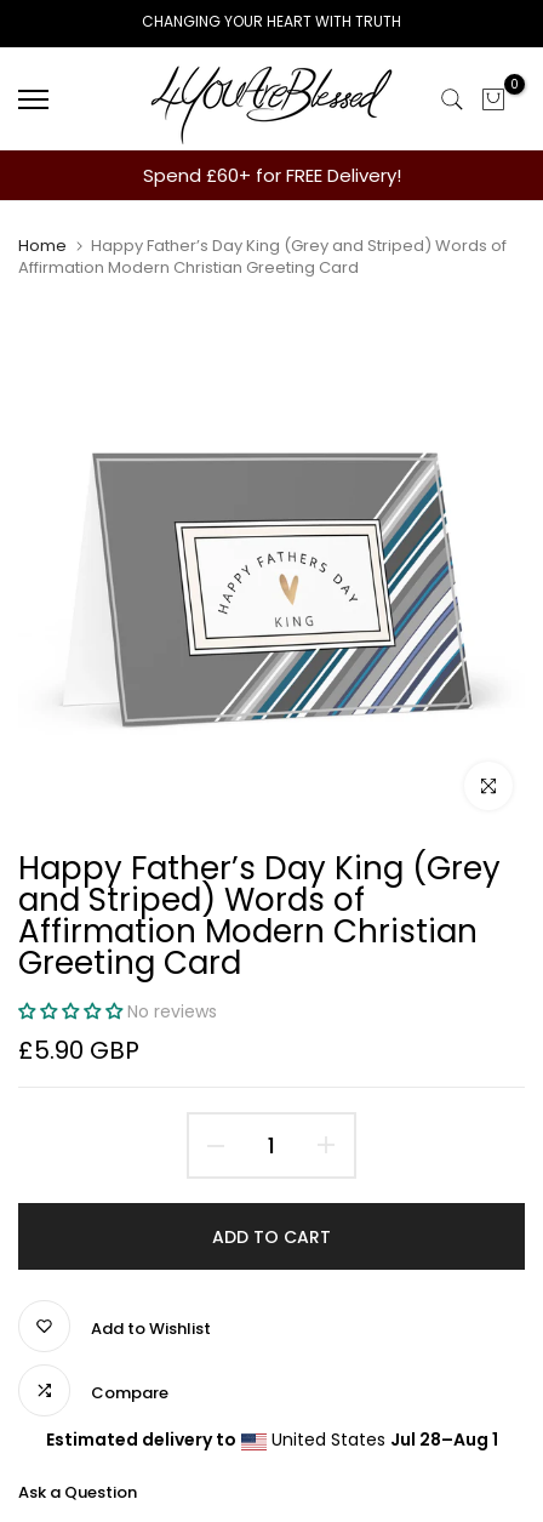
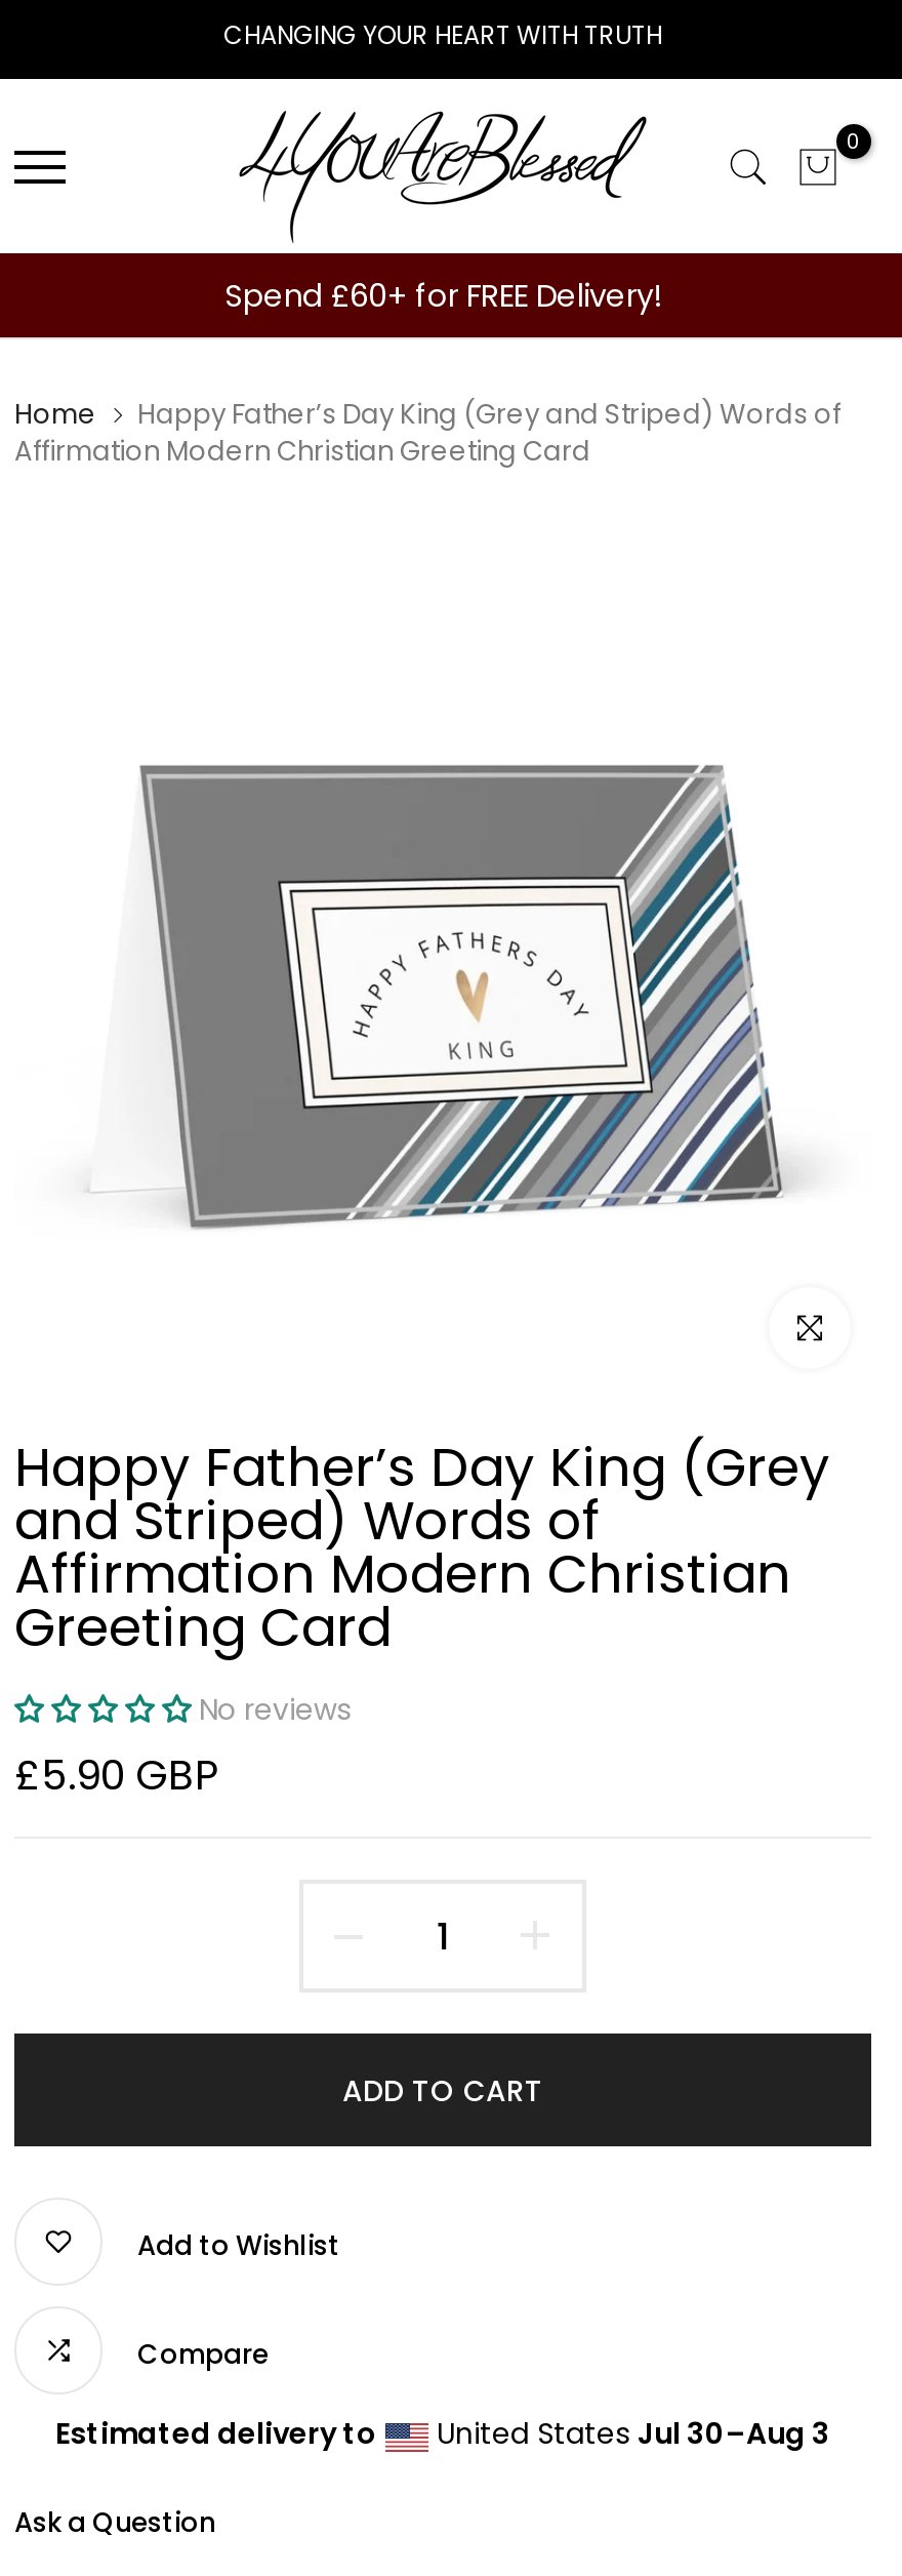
- United States Jul 28–Aug 1
+ United States Jul 30–Aug 3
